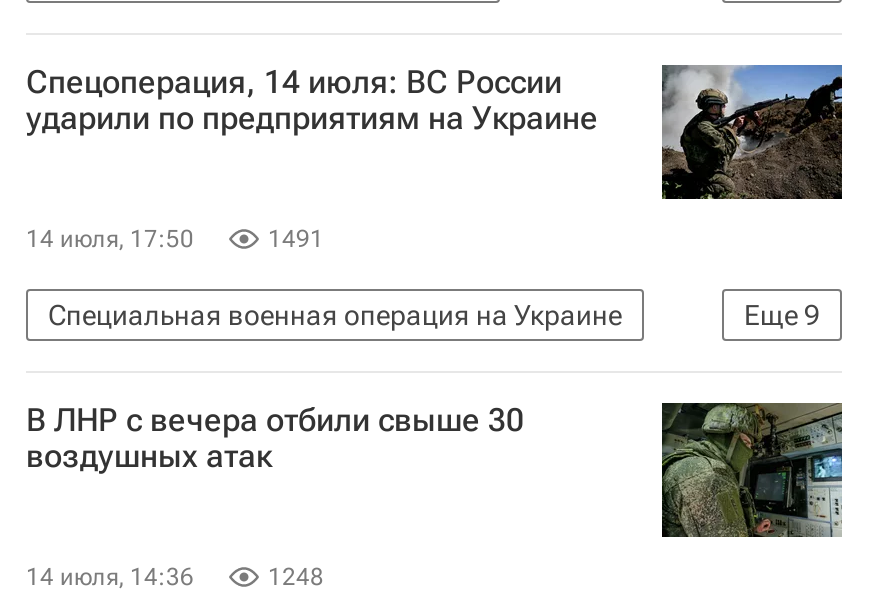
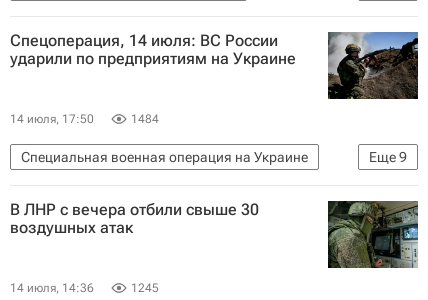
- 1491
+ 1484

- 1248
+ 1245
